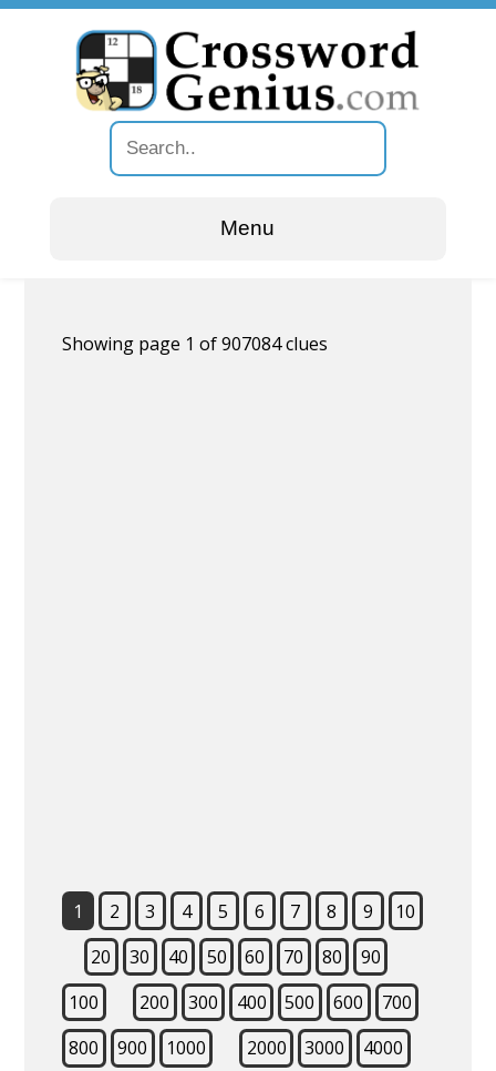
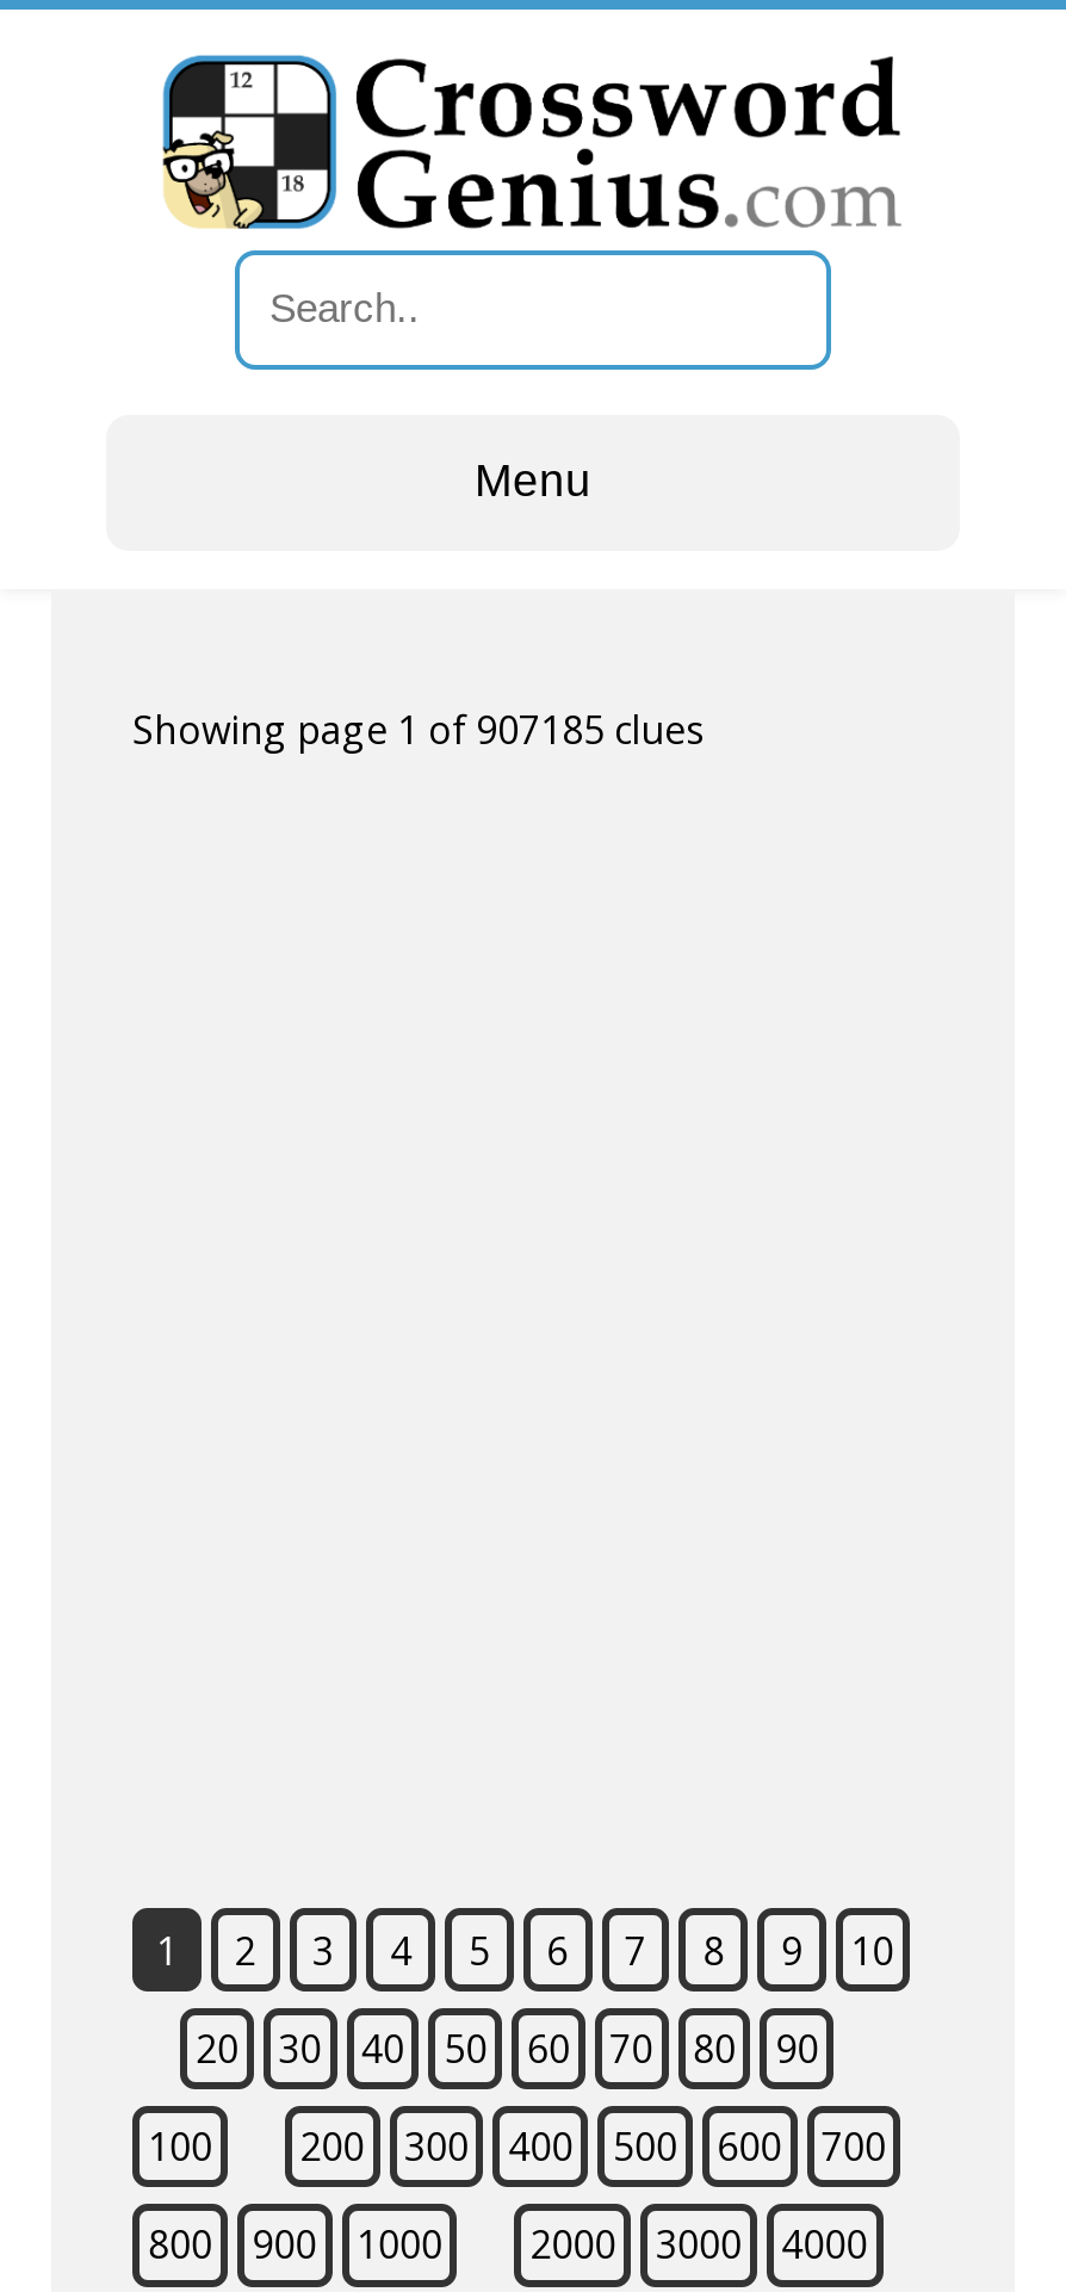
- Showing page 1 of 907084 clues
+ Showing page 1 of 907185 clues
